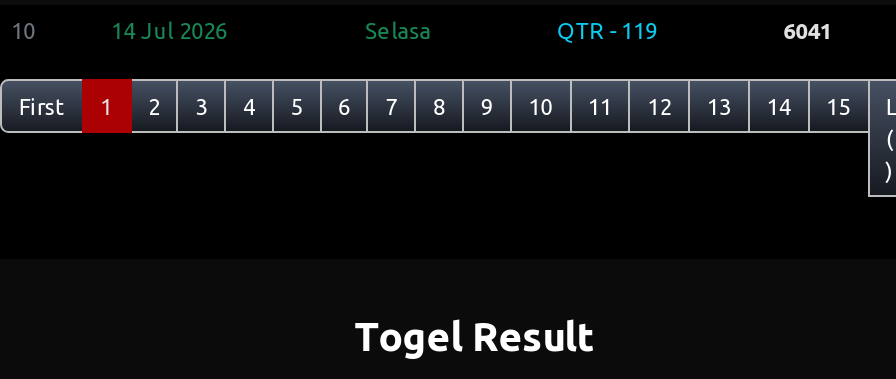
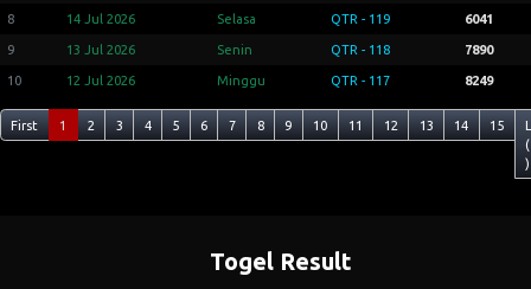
- 10
+ 8

+ 9
+ 13 Jul 2026
+ Senin
+ QTR - 118
+ 7890
+ 10
+ 12 Jul 2026
+ Minggu
+ QTR - 117
+ 8249
